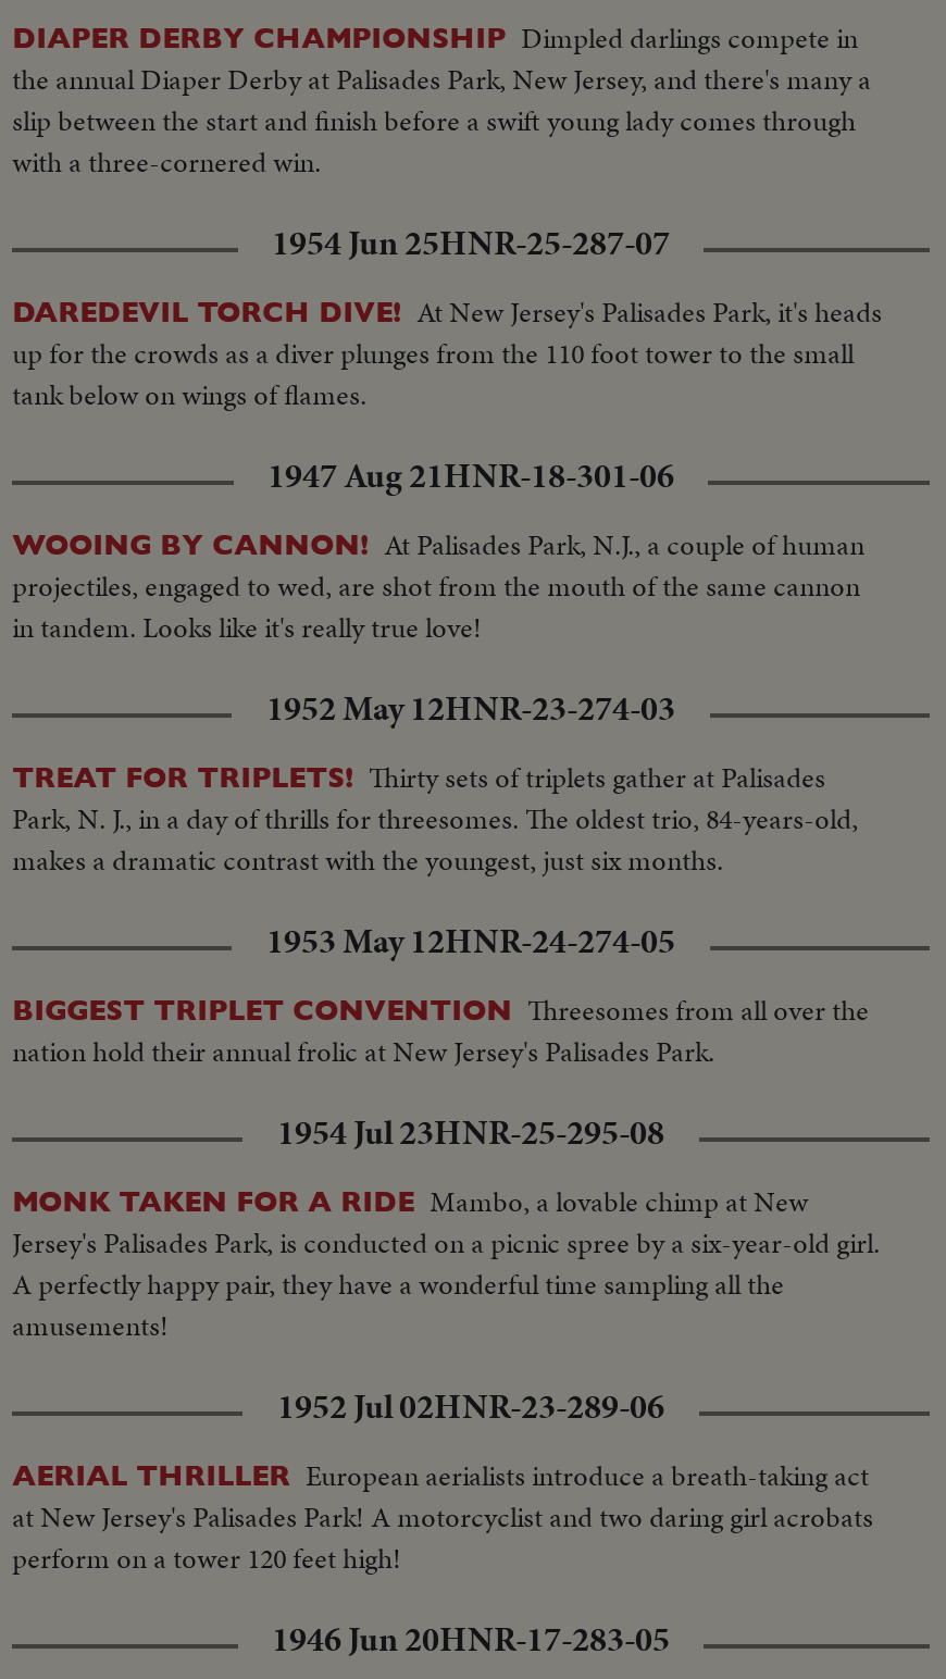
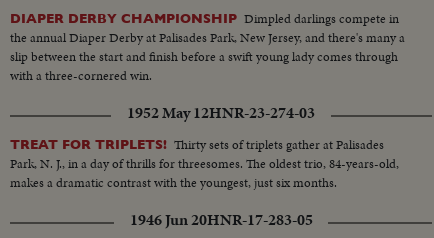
- 1954 Jun 25HNR-25-287-07
- DAREDEVIL TORCH DIVE! At New Jersey's Palisades Park, it's heads
- up for the crowds as a diver plunges from the 110 foot tower to the small
- tank below on wings of flames.
- 1947 Aug 21HNR-18-301-06
- WOOING BY CANNON! At Palisades Park, N.J., a couple of human
- projectiles, engaged to wed, are shot from the mouth of the same cannon
- in tandem. Looks like it's really true love!

- 1953 May 12HNR-24-274-05
- BIGGEST TRIPLET CONVENTION Threesomes from all over the
- nation hold their annual frolic at New Jersey's Palisades Park.
- 1954 Jul 23HNR-25-295-08
- MONK TAKEN FOR A RIDE Mambo, a lovable chimp at New
- Jersey's Palisades Park, is conducted on a picnic spree by a six-year-old girl.
- A perfectly happy pair, they have a wonderful time sampling all the
- amusements!
- 1952 Jul 02HNR-23-289-06
- AERIAL THRILLER European aerialists introduce a breath-taking act
- at New Jersey's Palisades Park! A motorcyclist and two daring girl acrobats
- perform on a tower 120 feet high!
